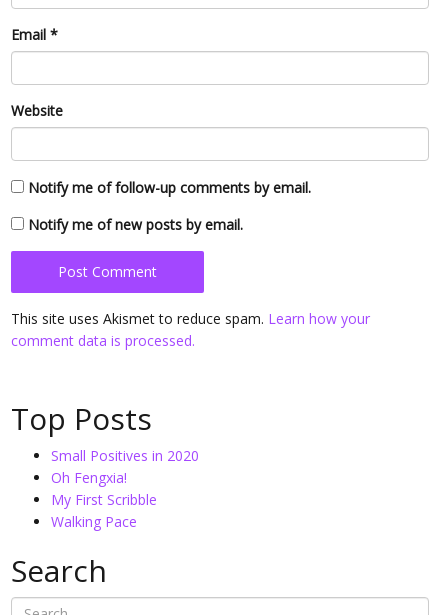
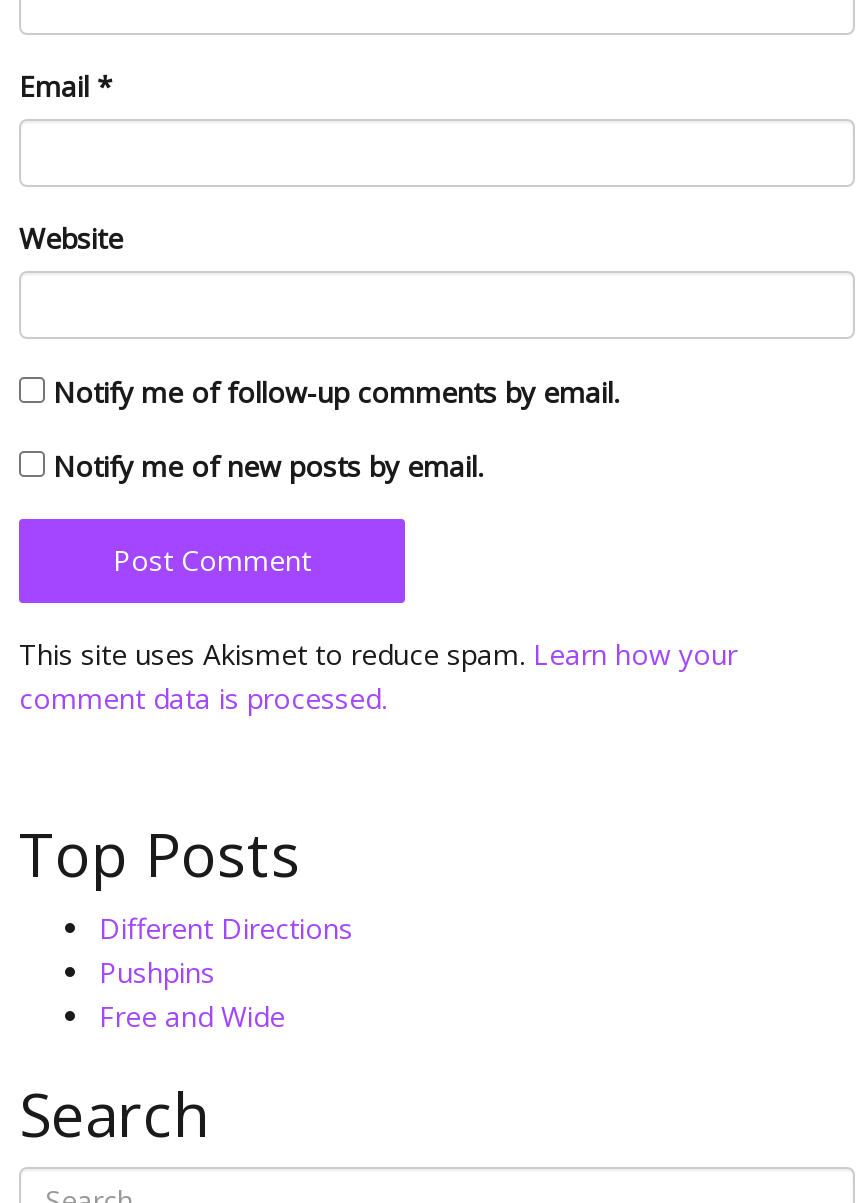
- Small Positives in 2020
- Oh Fengxia!
- My First Scribble
- Walking Pace
+ Different Directions
+ Pushpins
+ Free and Wide
